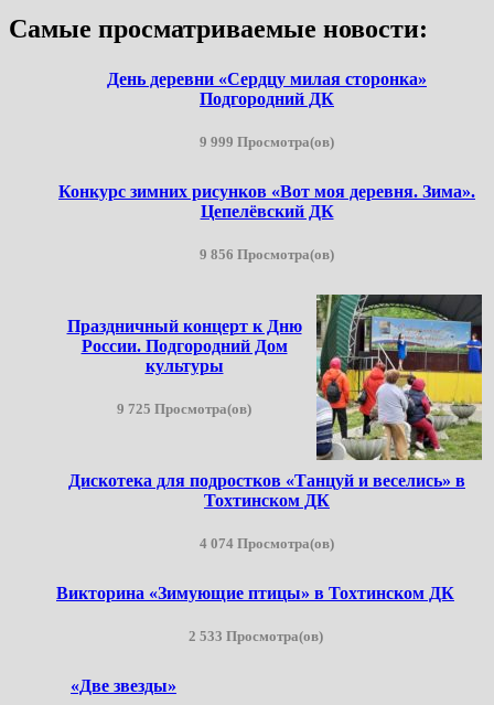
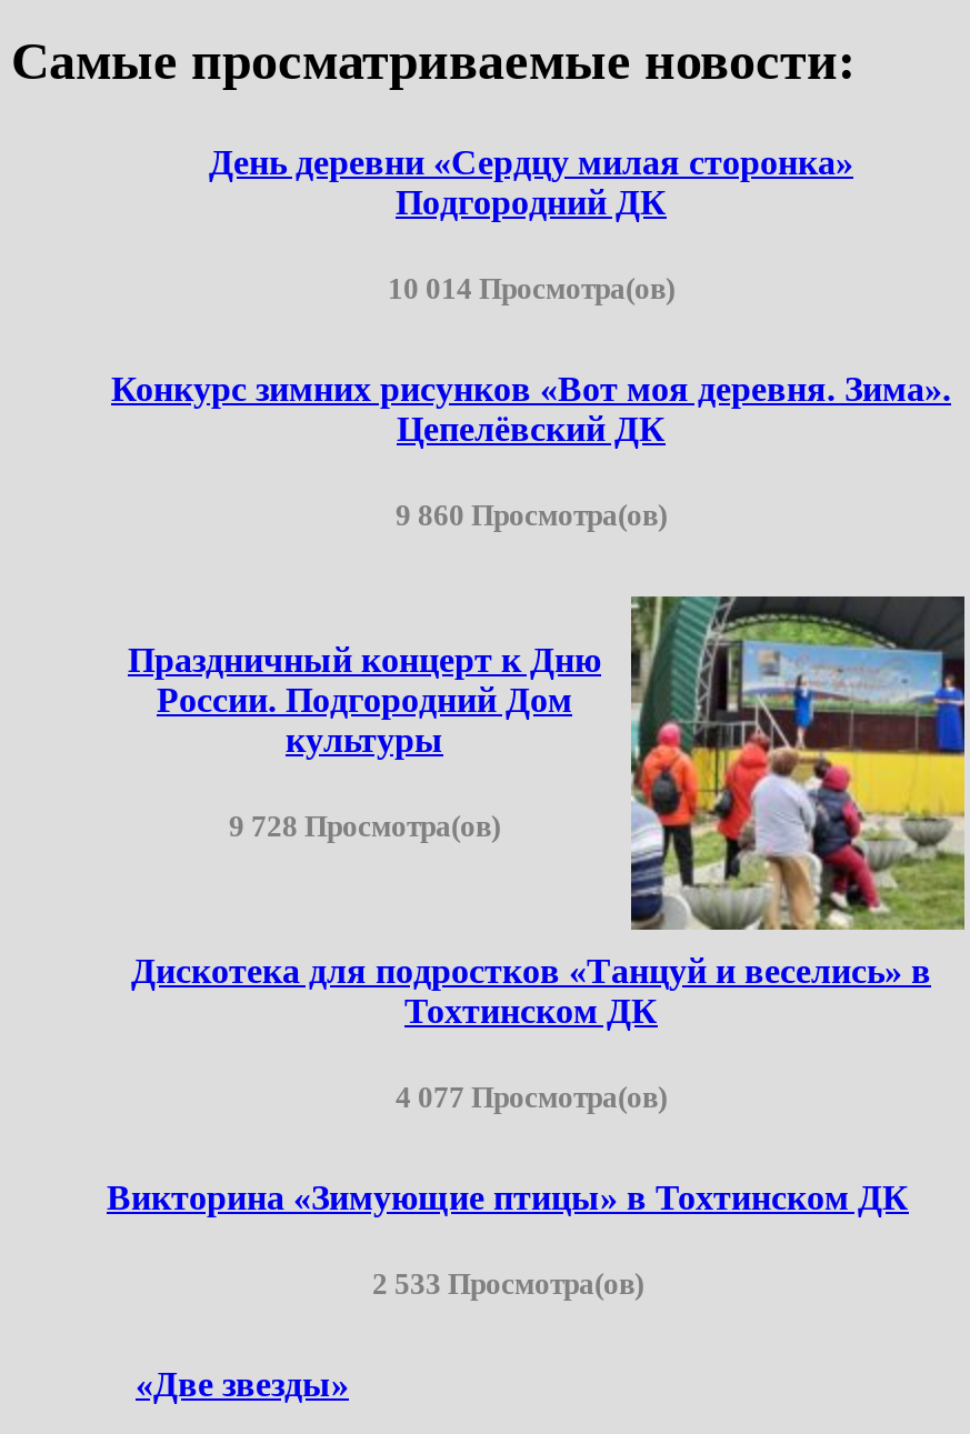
- 9 999 Просмотра(ов)
+ 10 014 Просмотра(ов)

- 9 856 Просмотра(ов)
+ 9 860 Просмотра(ов)

- 9 725 Просмотра(ов)
+ 9 728 Просмотра(ов)

- 4 074 Просмотра(ов)
+ 4 077 Просмотра(ов)
